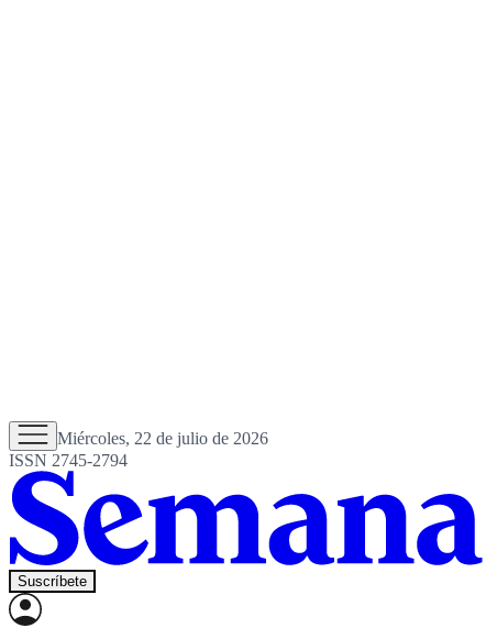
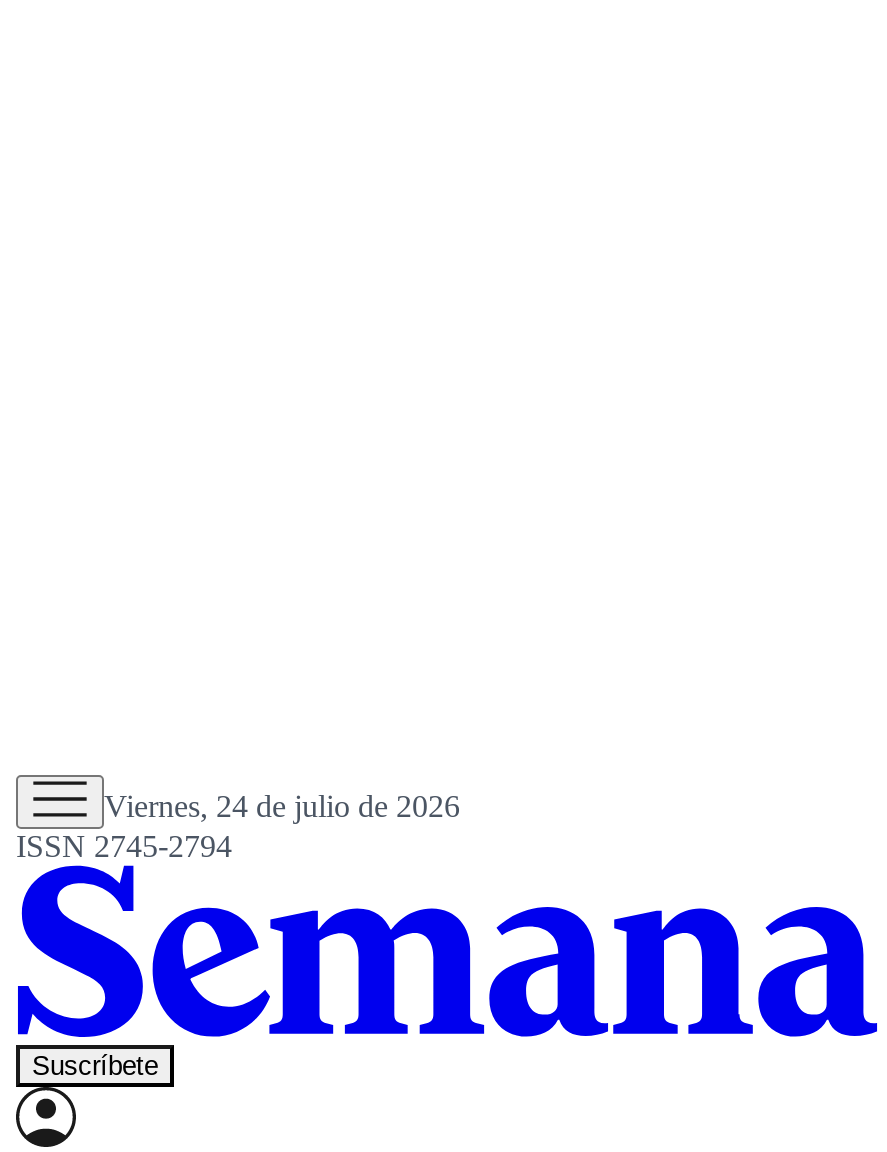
- Miércoles, 22 de julio de 2026
+ Viernes, 24 de julio de 2026
